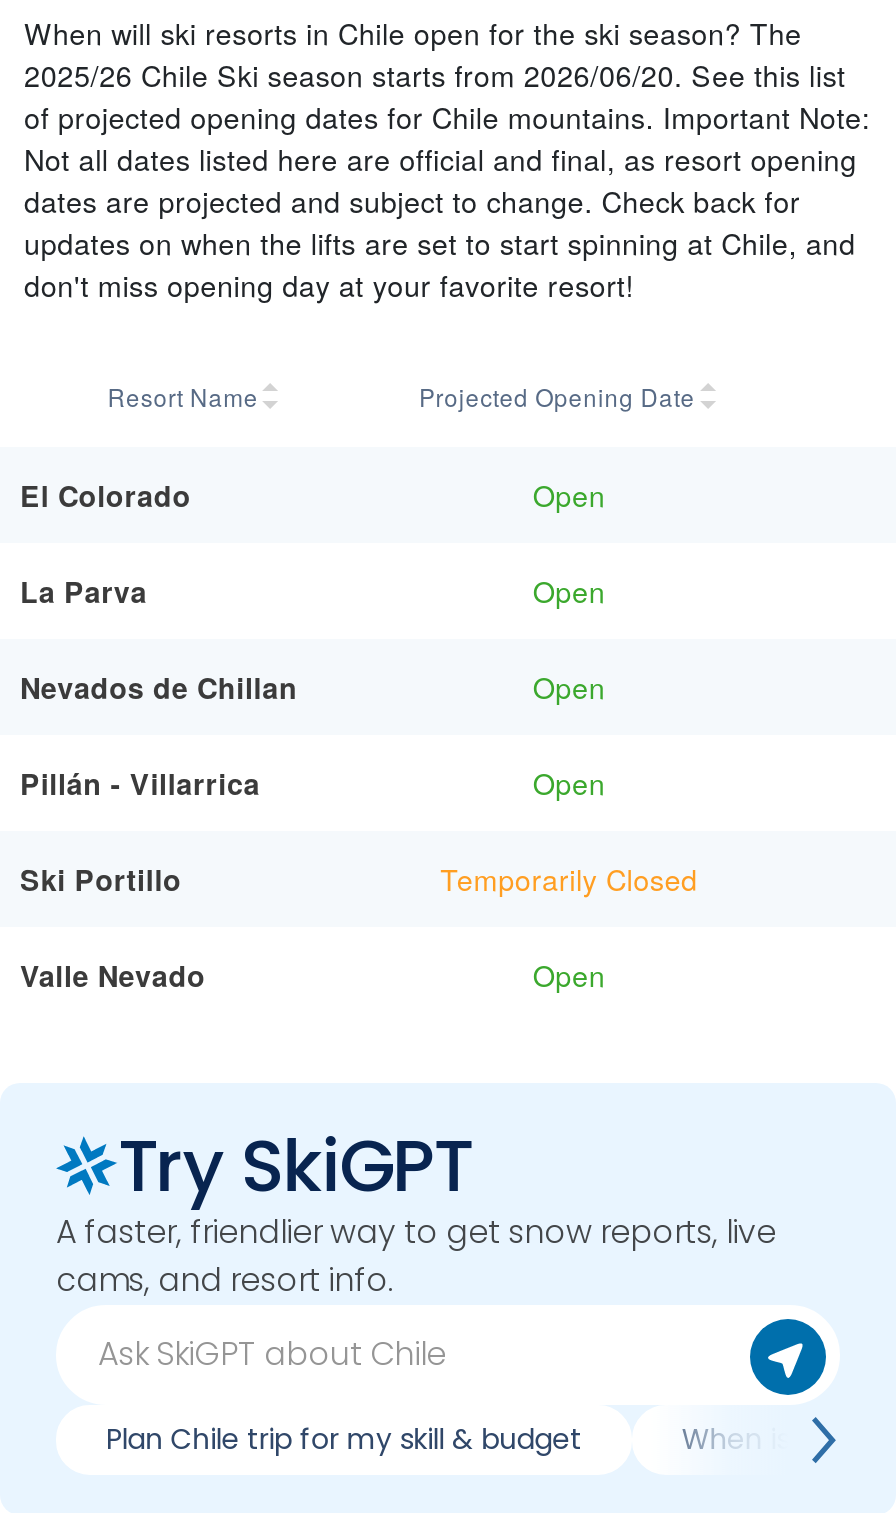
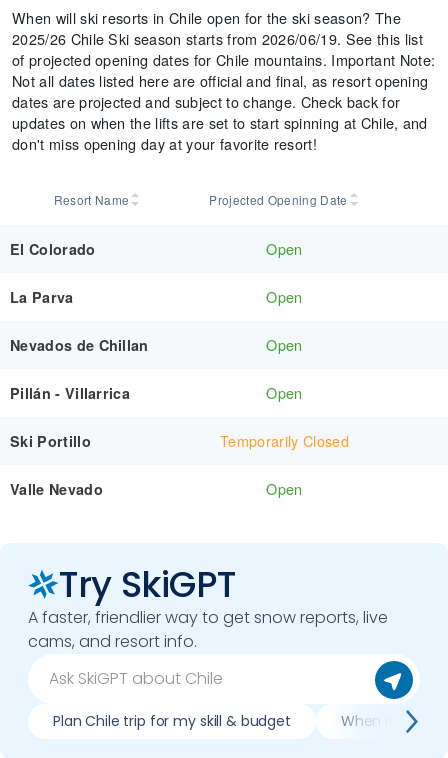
- 2025/26 Chile Ski season starts from 2026/06/20. See this list
+ 2025/26 Chile Ski season starts from 2026/06/19. See this list
